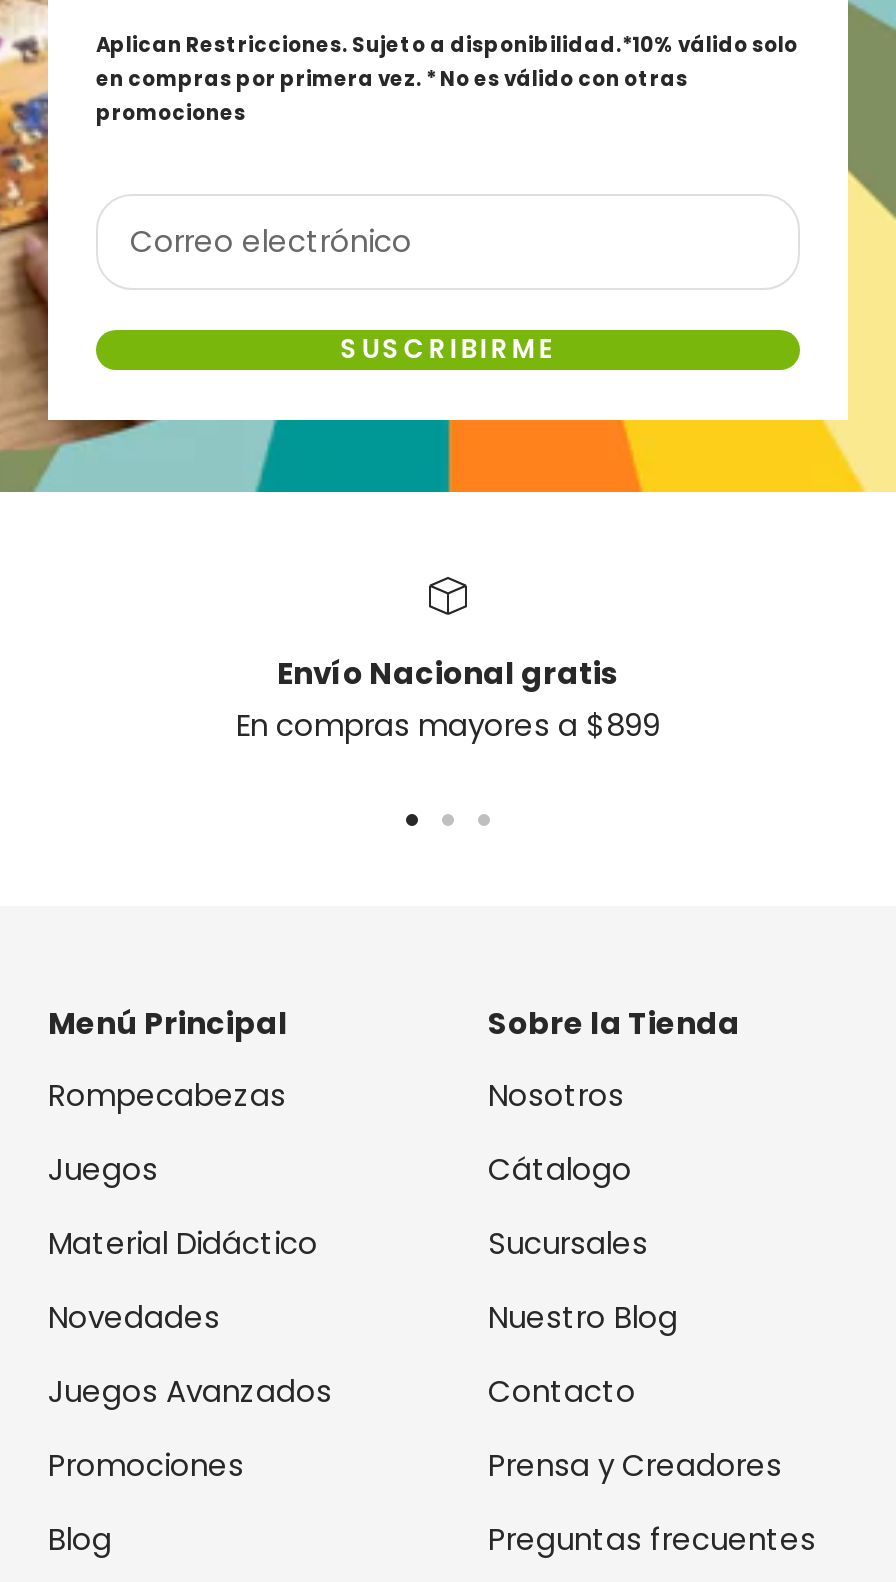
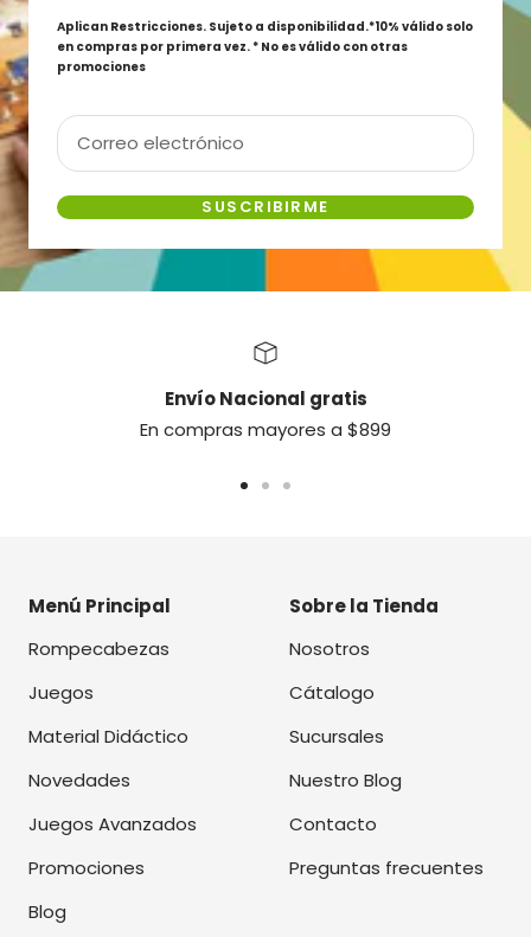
- Prensa y Creadores

moved up: Preguntas frecuentes
